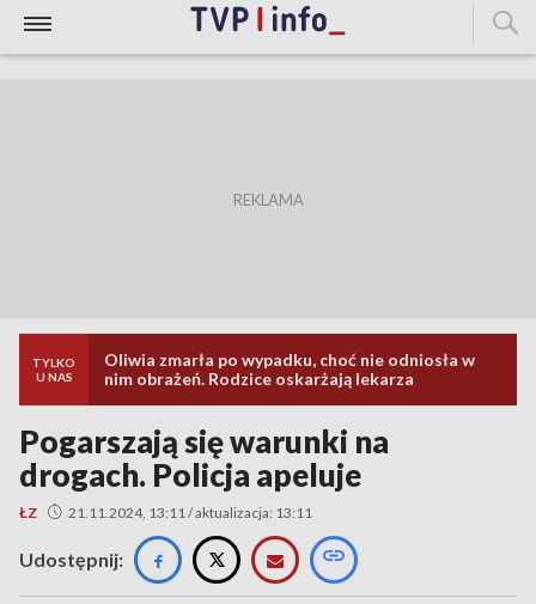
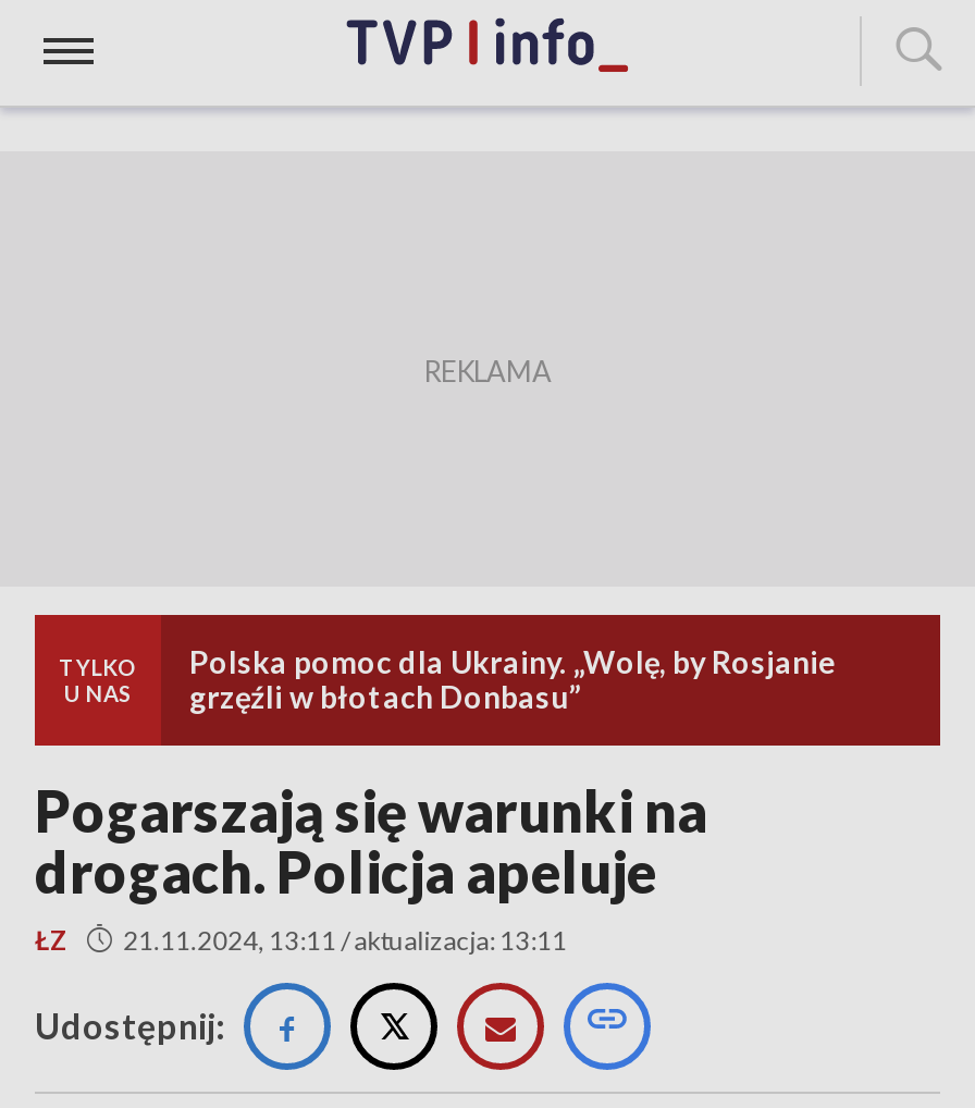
- Oliwia zmarła po wypadku, choć nie odniosła w
- nim obrażeń. Rodzice oskarżają lekarza
+ Polska pomoc dla Ukrainy. „Wolę, by Rosjanie
+ grzęźli w błotach Donbasu”
